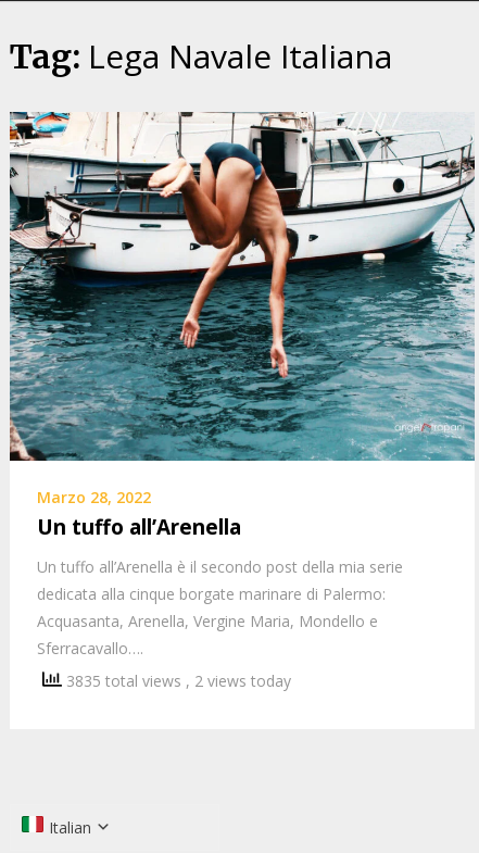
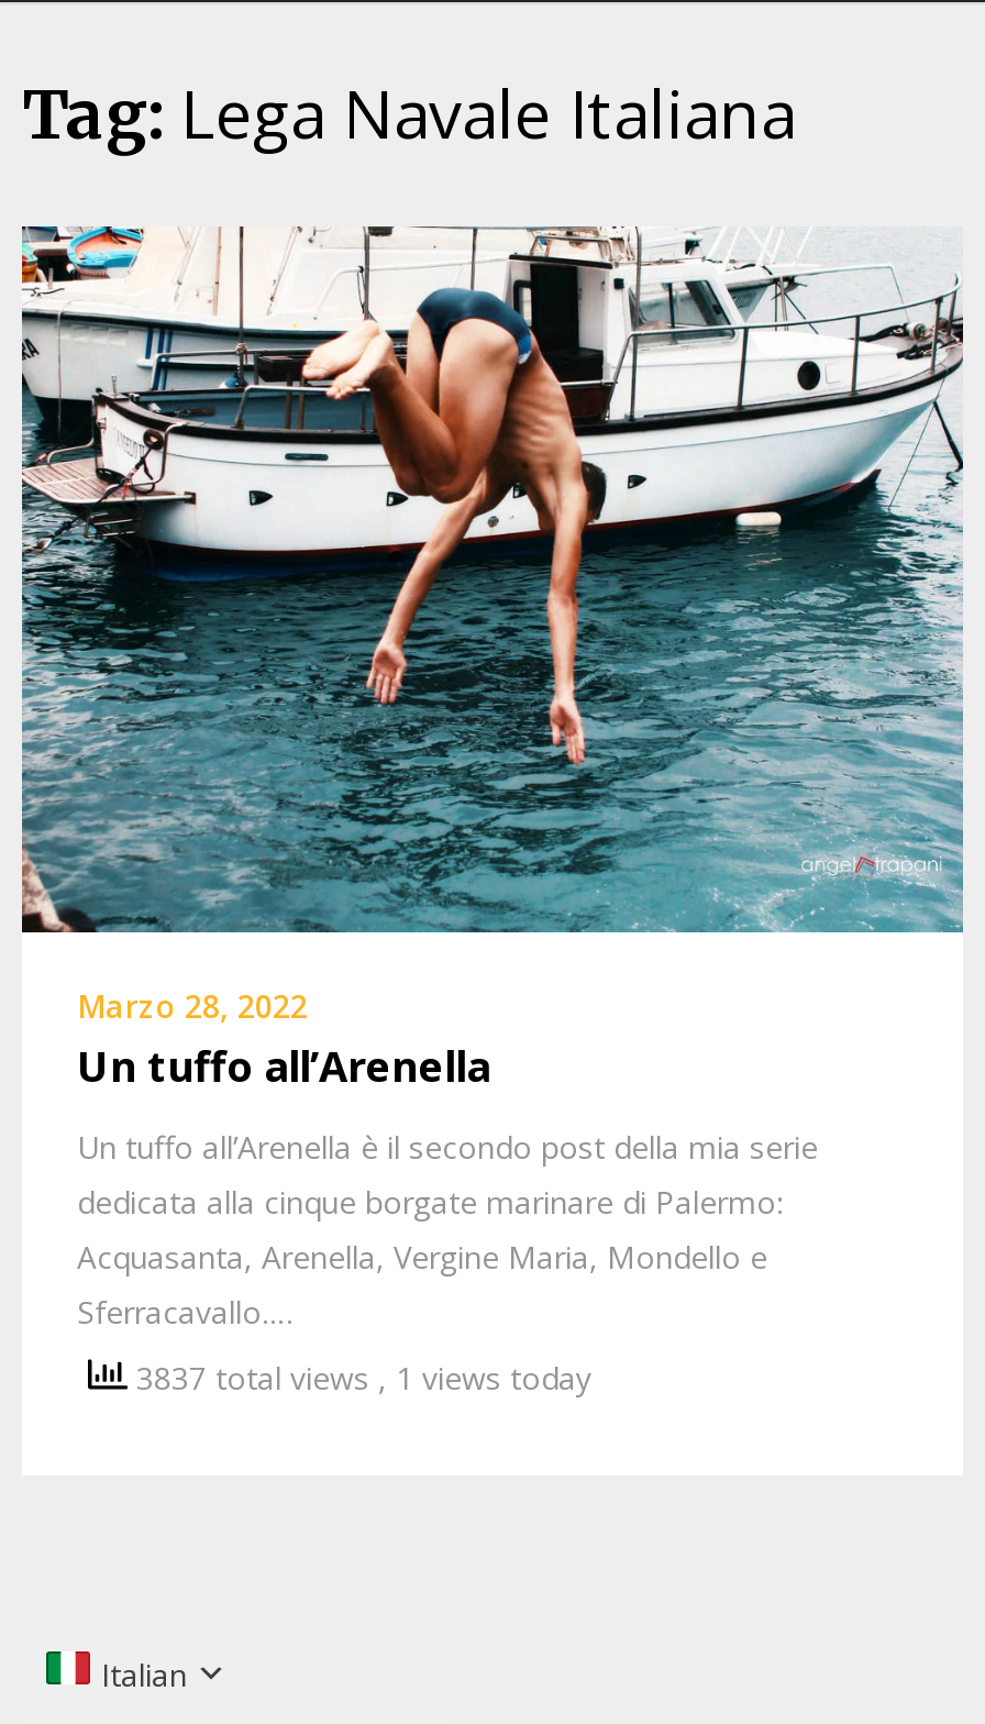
- 3835 total views, 2 views today
+ 3837 total views, 1 views today
